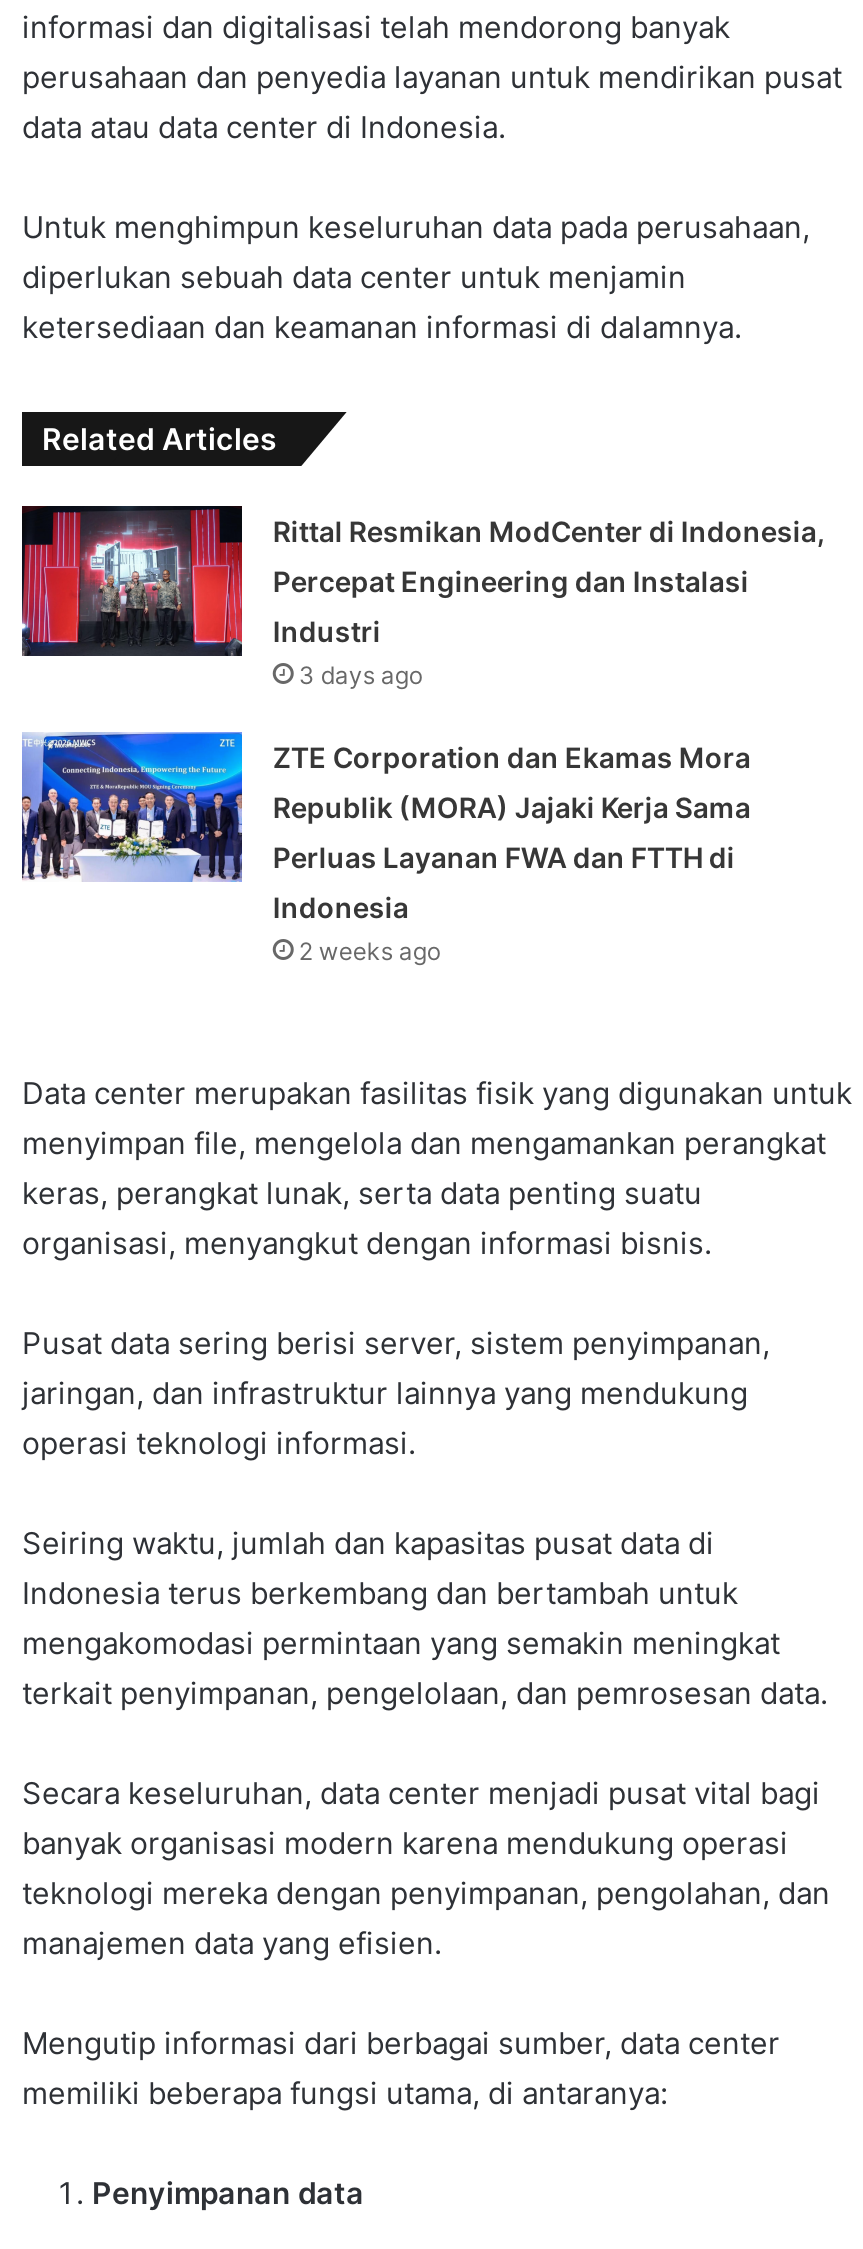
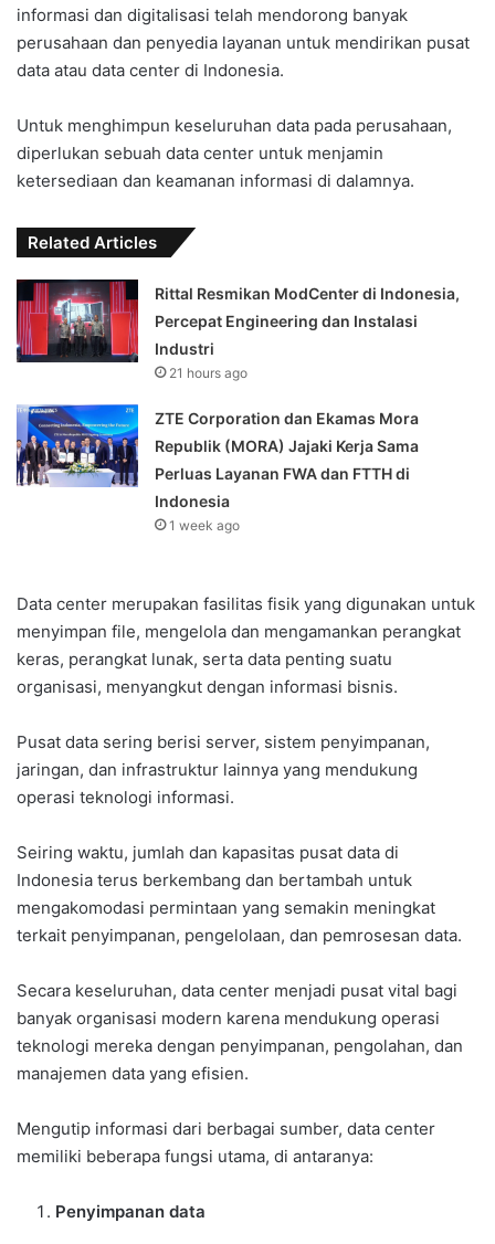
- 3 days ago
+ 21 hours ago

- 2 weeks ago
+ 1 week ago
